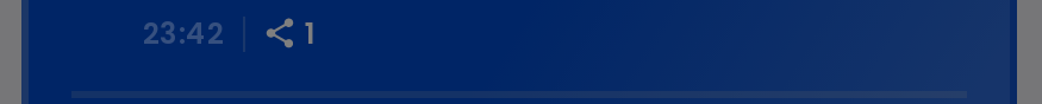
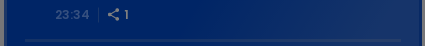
- 23:42 1
+ 23:34 1
